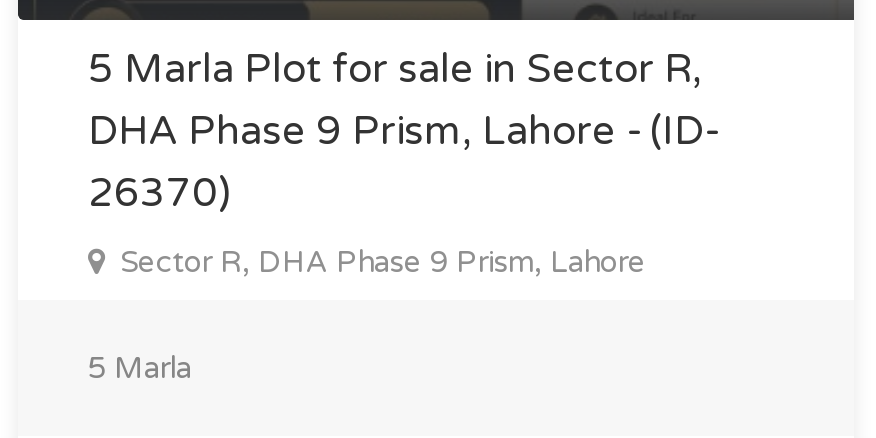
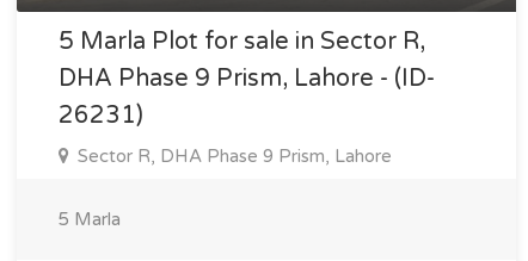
- 26370)
+ 26231)
